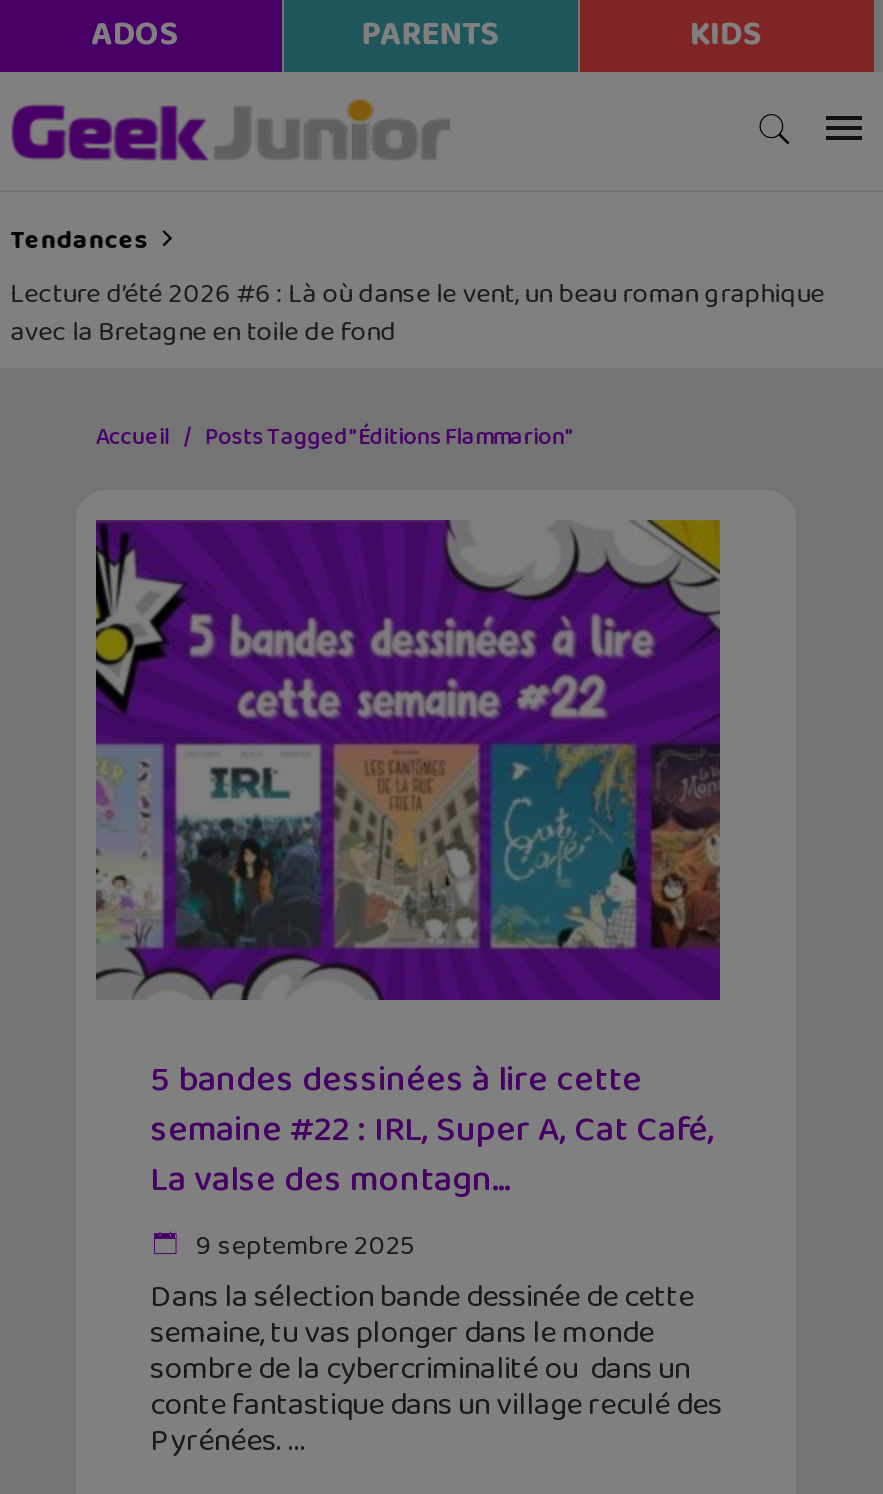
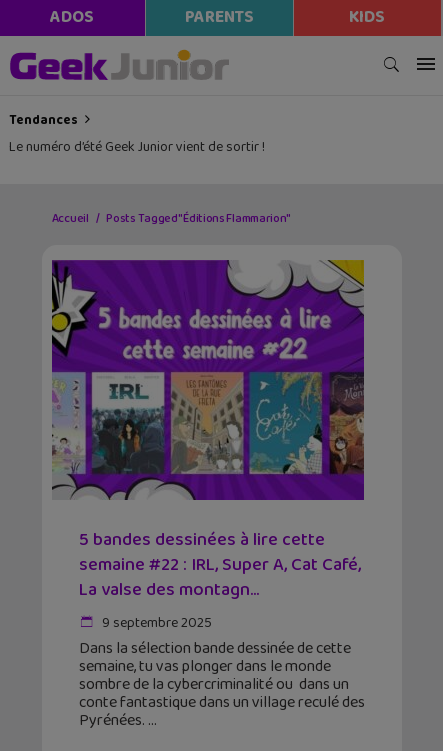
- Lecture d’été 2026 #6 : Là où danse le vent, un beau roman graphique
- avec la Bretagne en toile de fond
+ Le numéro d’été Geek Junior vient de sortir !
